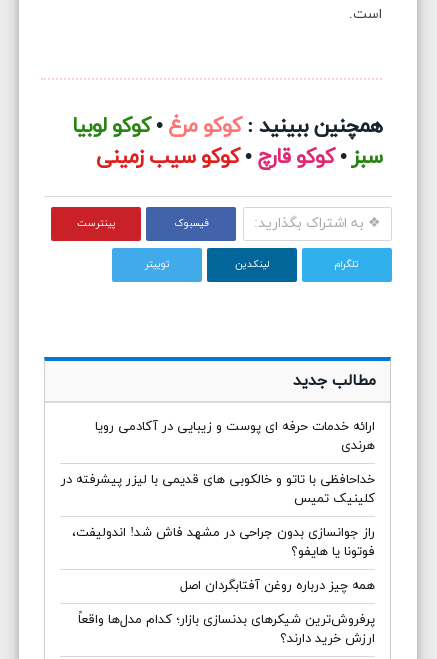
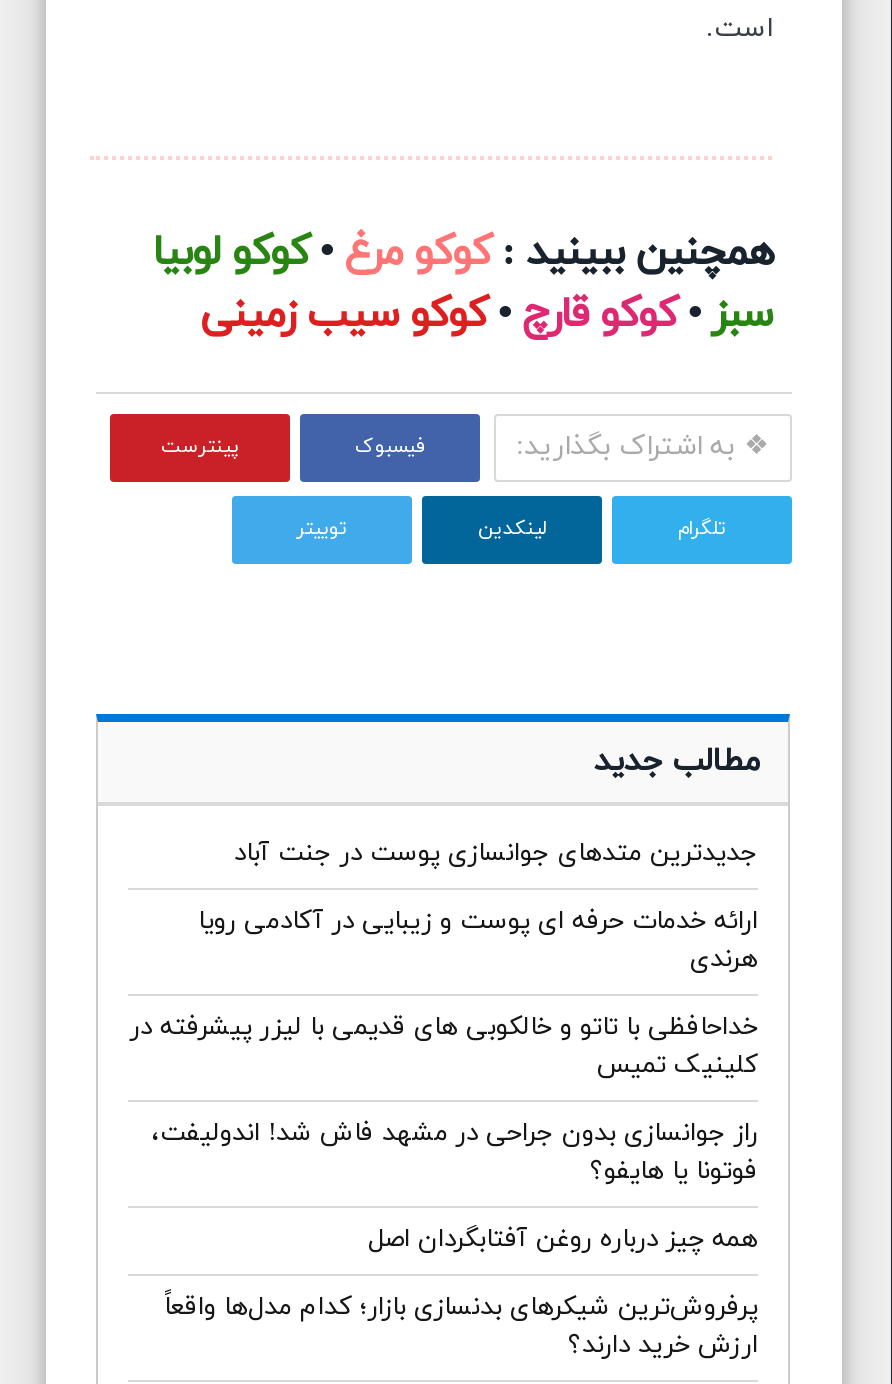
+ جدیدترین متدهای جوانسازی پوست در جنت آباد
